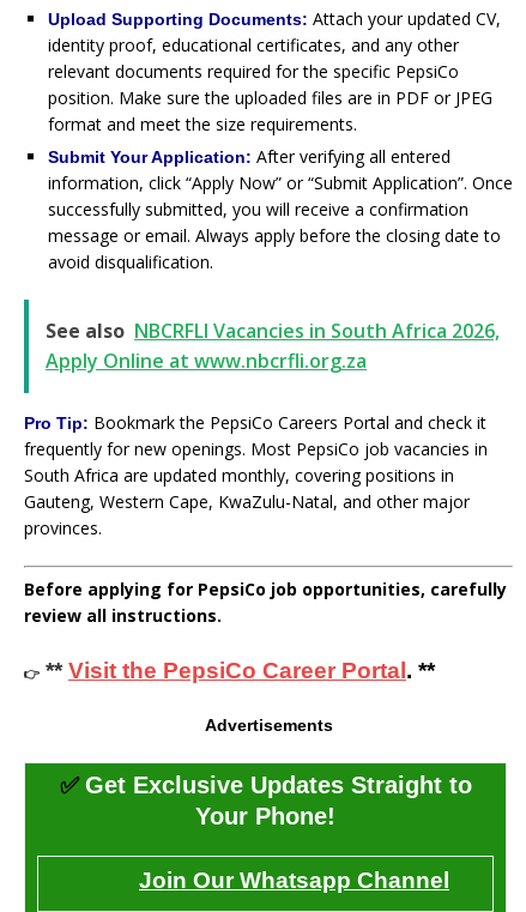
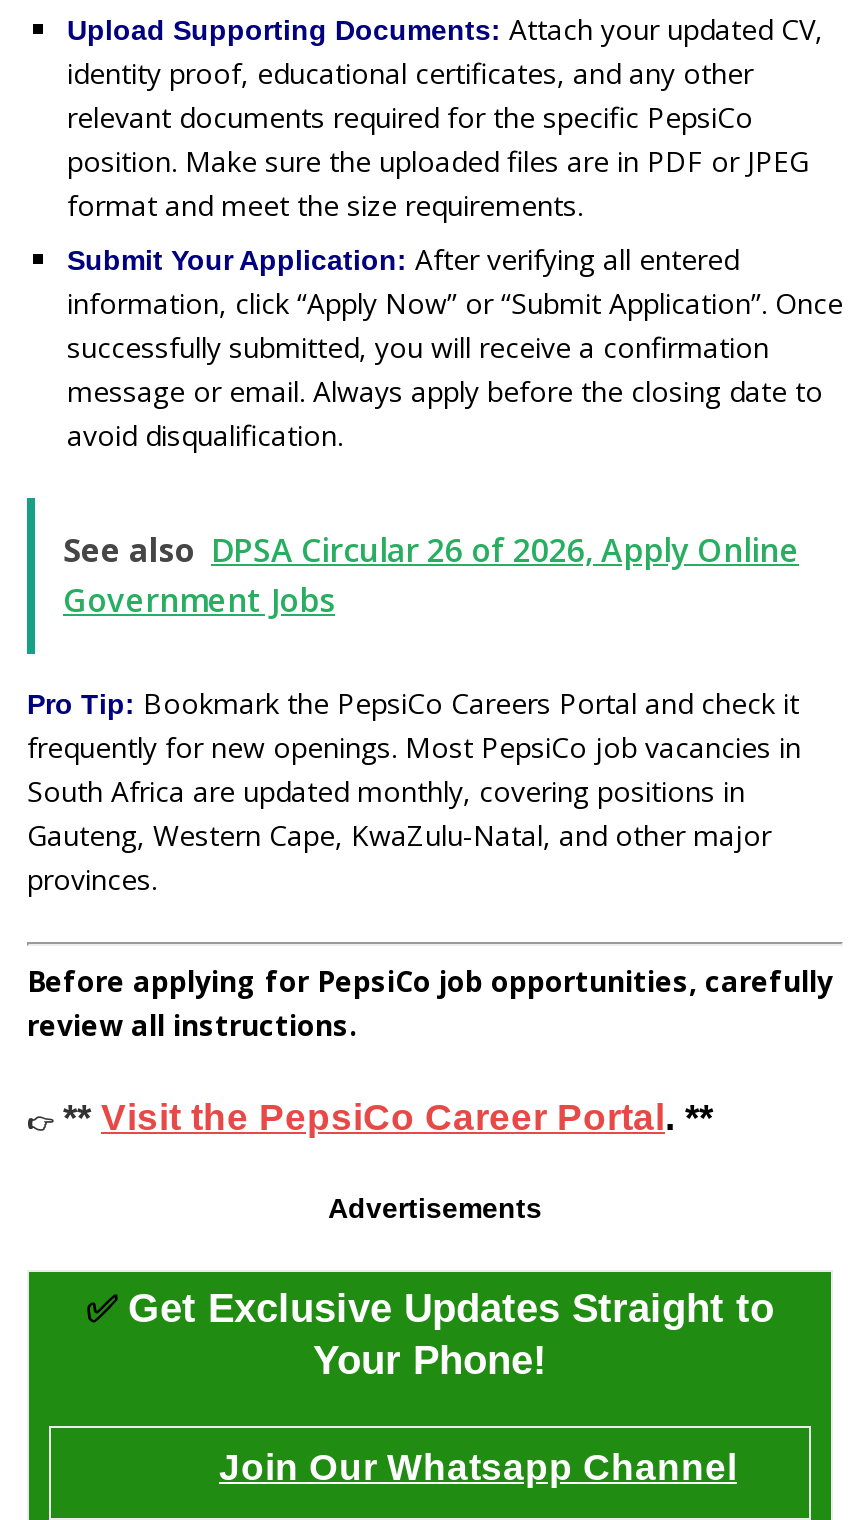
- See also NBCRFLI Vacancies in South Africa 2026,
- Apply Online at www.nbcrfli.org.za
+ See also DPSA Circular 26 of 2026, Apply Online
+ Government Jobs
